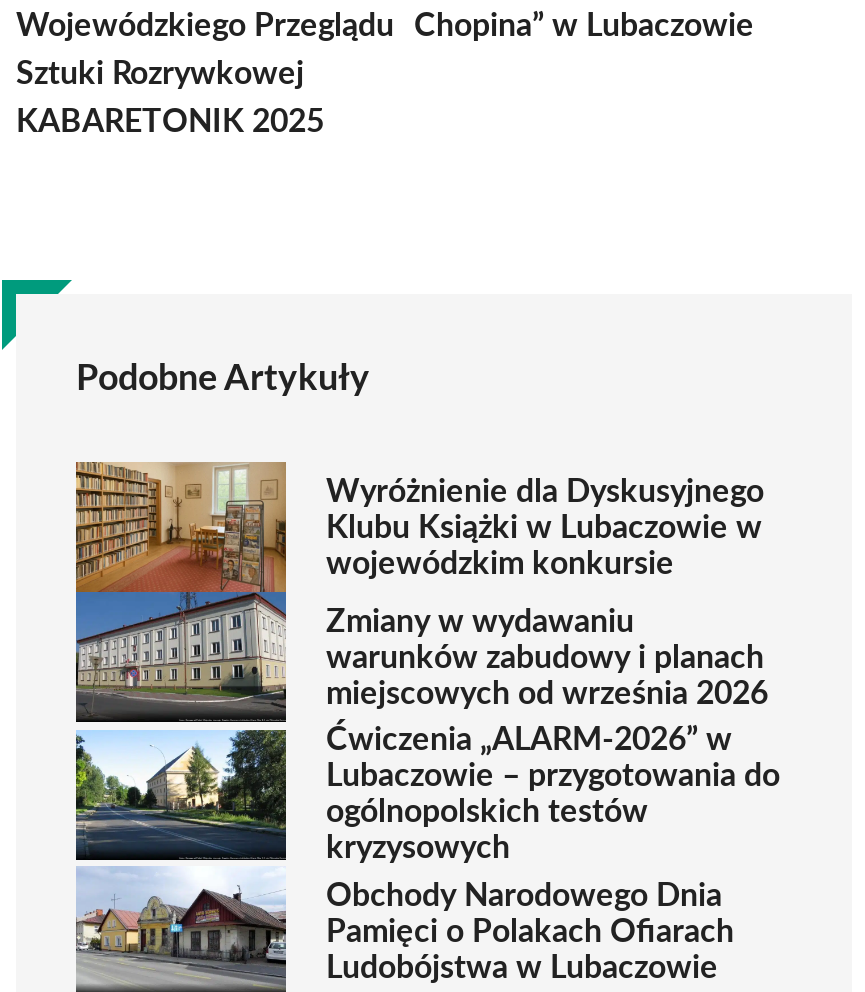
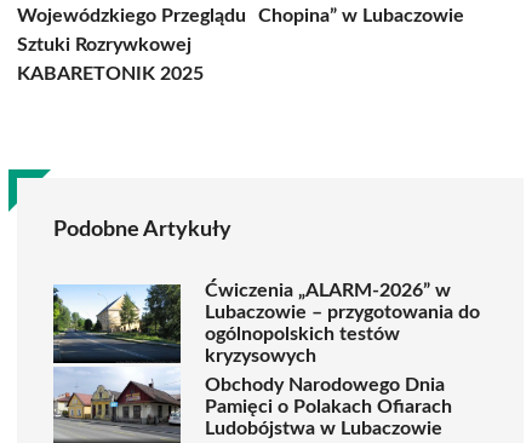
- [image]
- Wyróżnienie dla Dyskusyjnego
- Klubu Książki w Lubaczowie w
- wojewódzkim konkursie
- Zmiany w wydawaniu
- warunków zabudowy i planach
- miejscowych od września 2026
